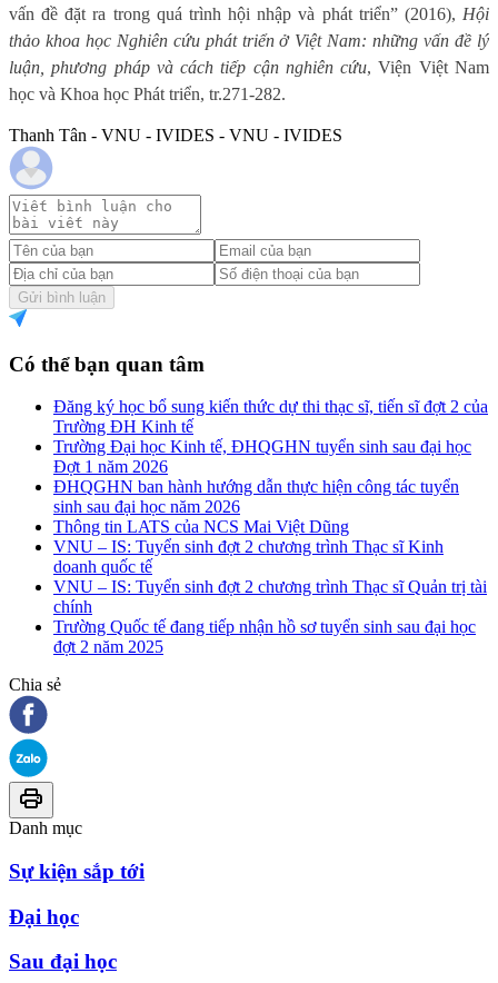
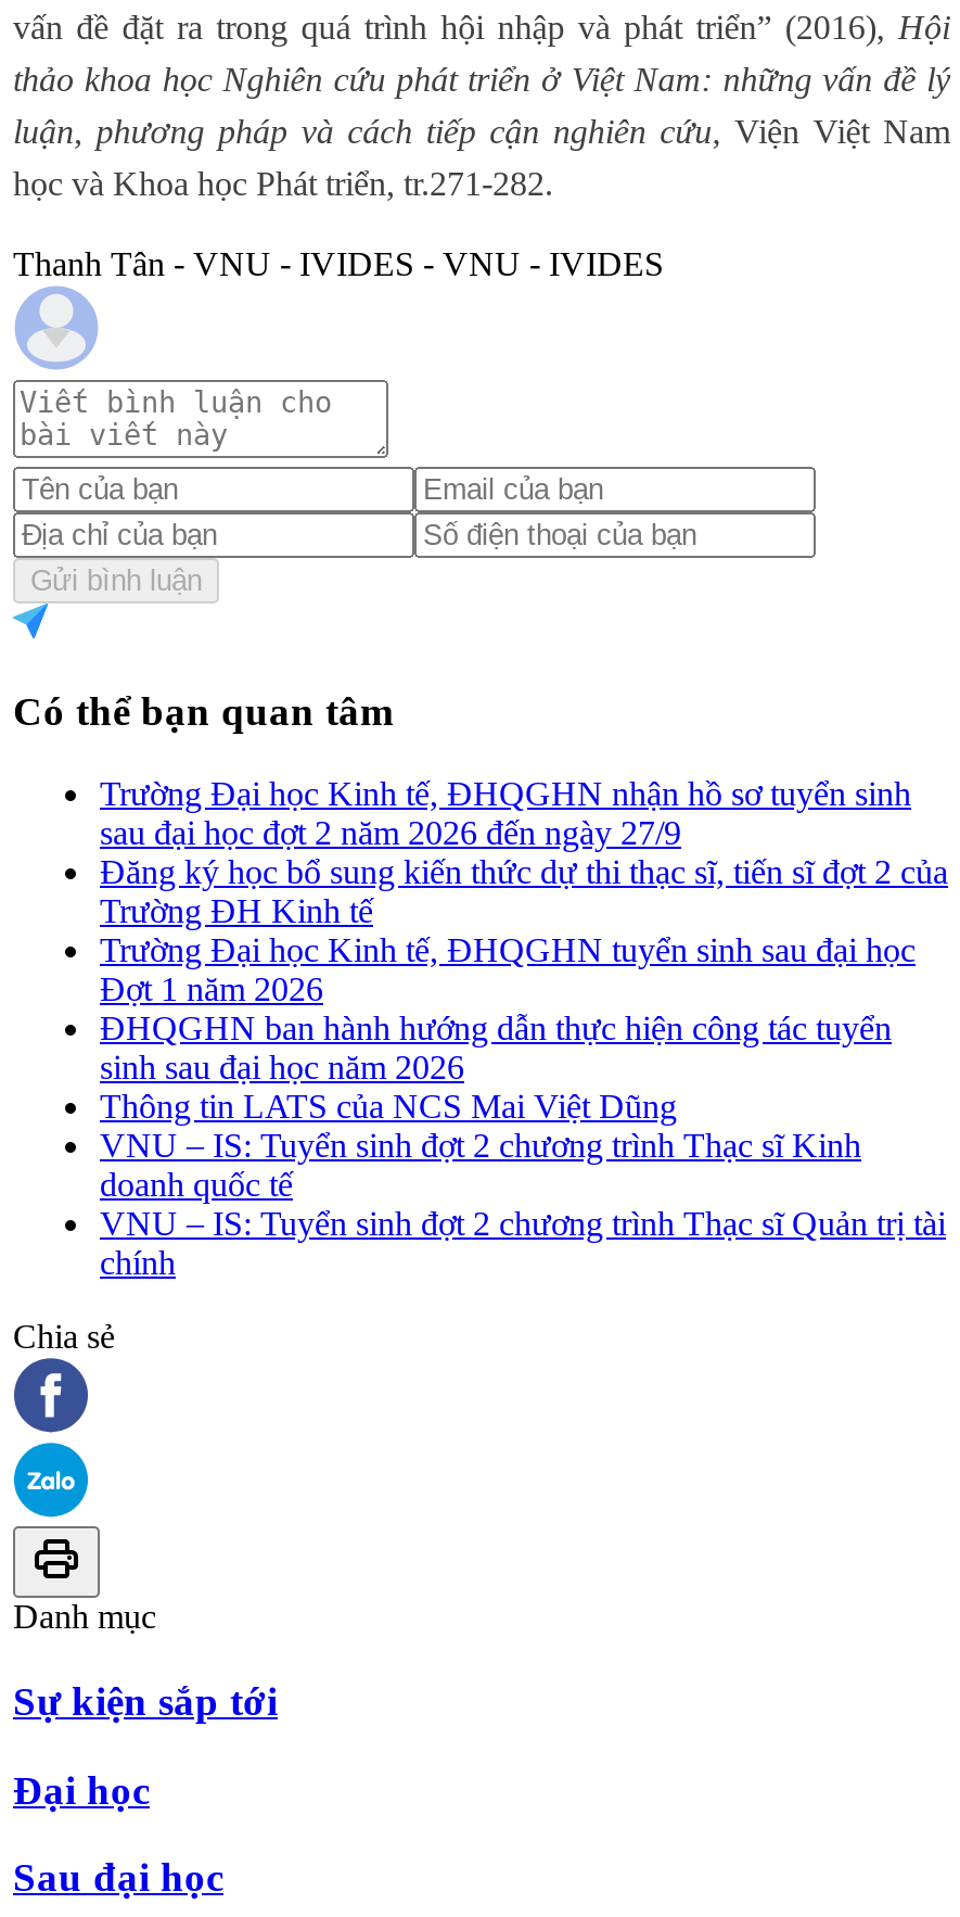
+ Trường Đại học Kinh tế, ĐHQGHN nhận hồ sơ tuyển sinh
+ sau đại học đợt 2 năm 2026 đến ngày 27/9

moved down: Đăng ký học bổ sung kiến thức dự thi thạc sĩ, tiến sĩ đợt 2 của | Trường ĐH Kinh tế | Trường Đại học Kinh tế, ĐHQGHN tuyển sinh sau đại học | ... | VNU – IS: Tuyển sinh đợt 2 chương trình Thạc sĩ Quản trị tài | chính

- Trường Quốc tế đang tiếp nhận hồ sơ tuyển sinh sau đại học
- đợt 2 năm 2025
